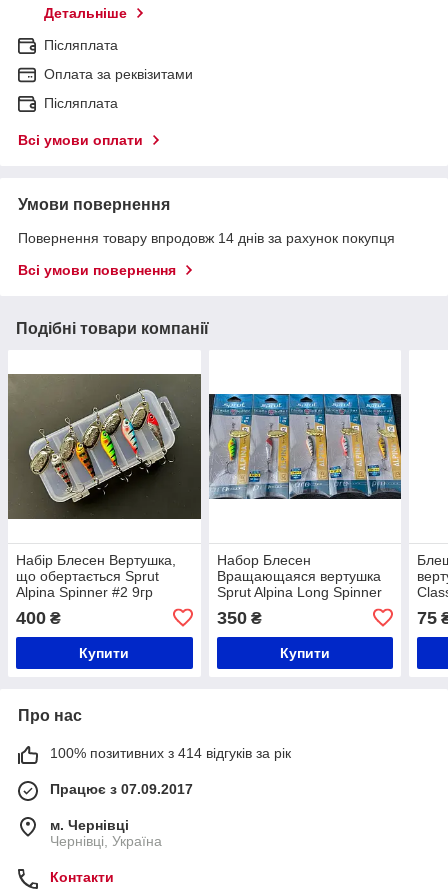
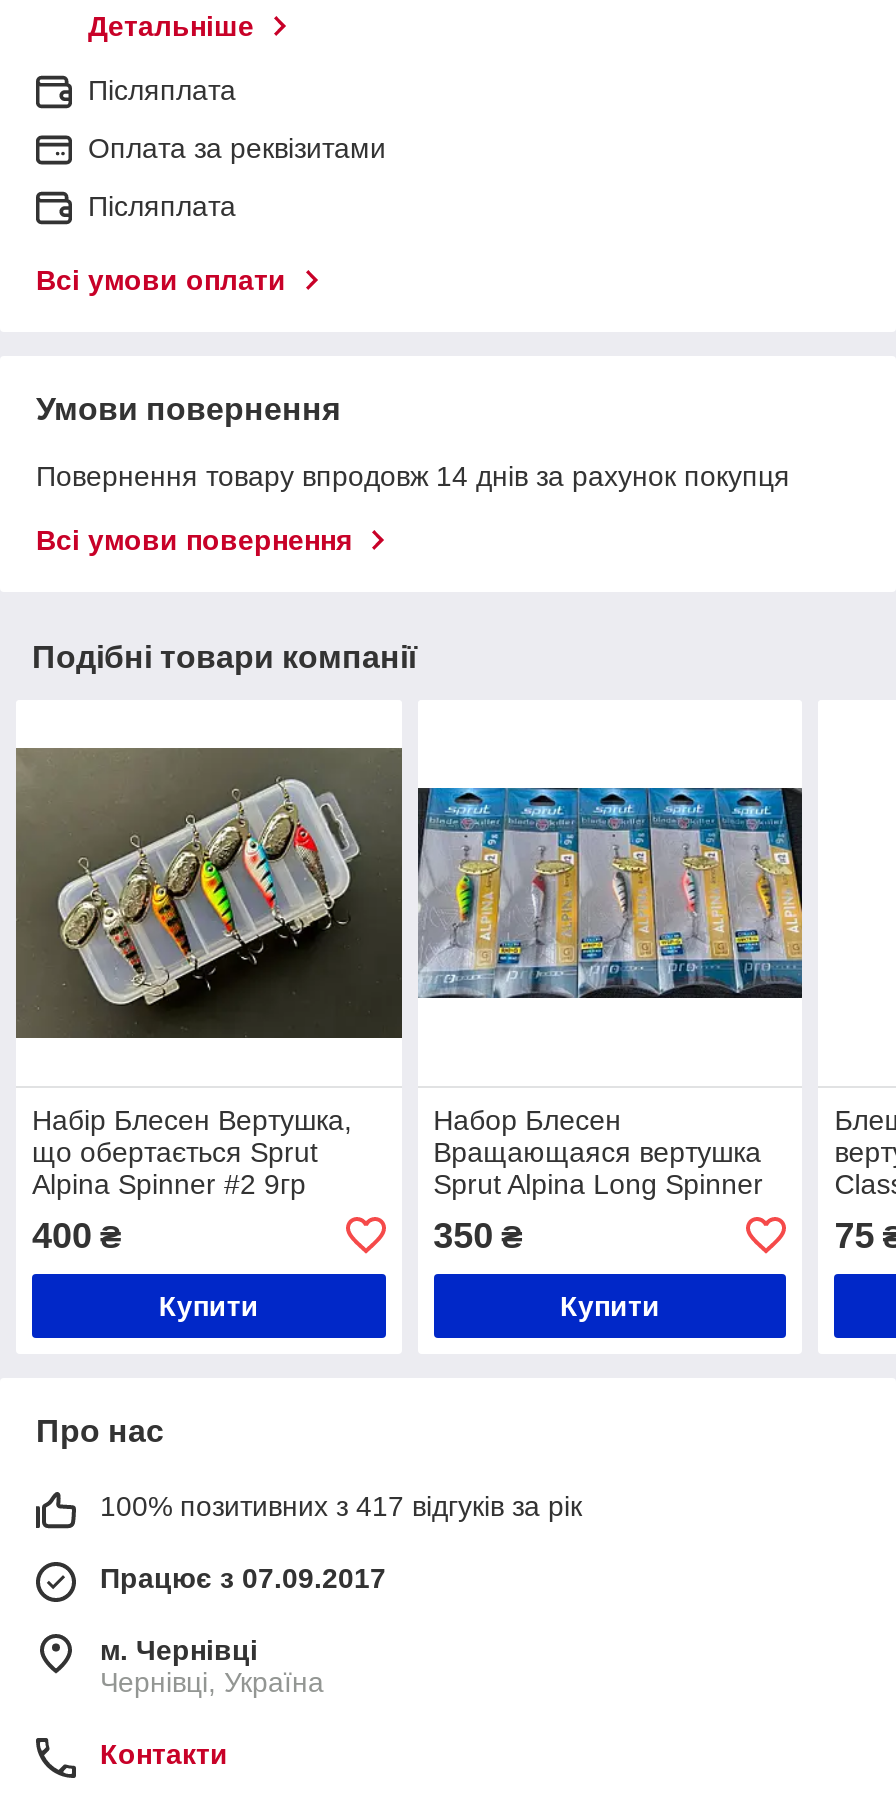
- 100% позитивних з 414 відгуків за рік
+ 100% позитивних з 417 відгуків за рік
